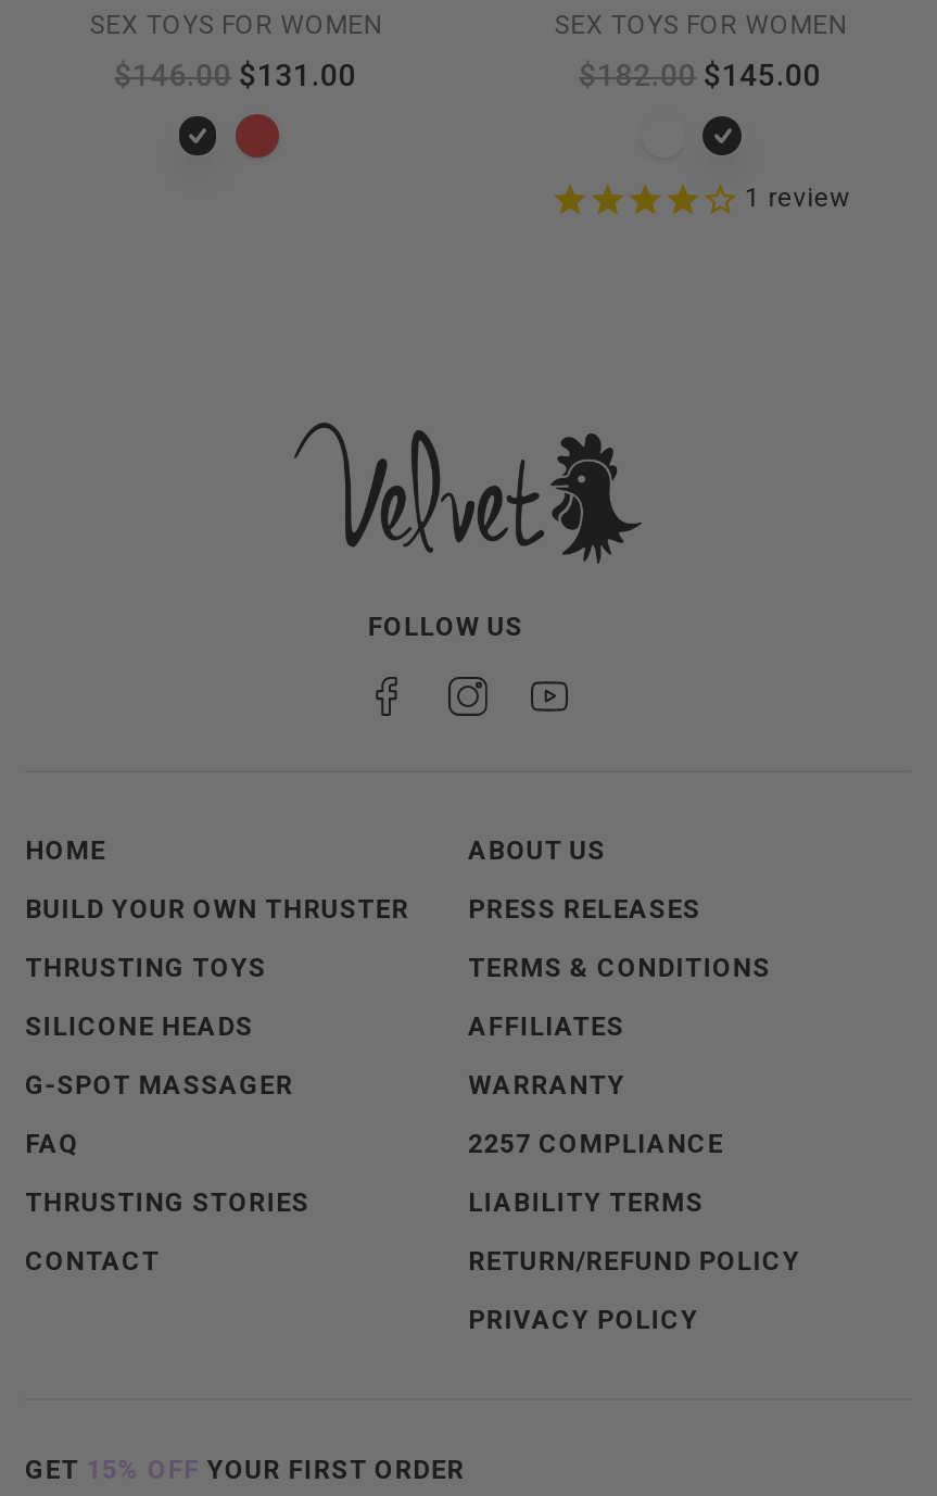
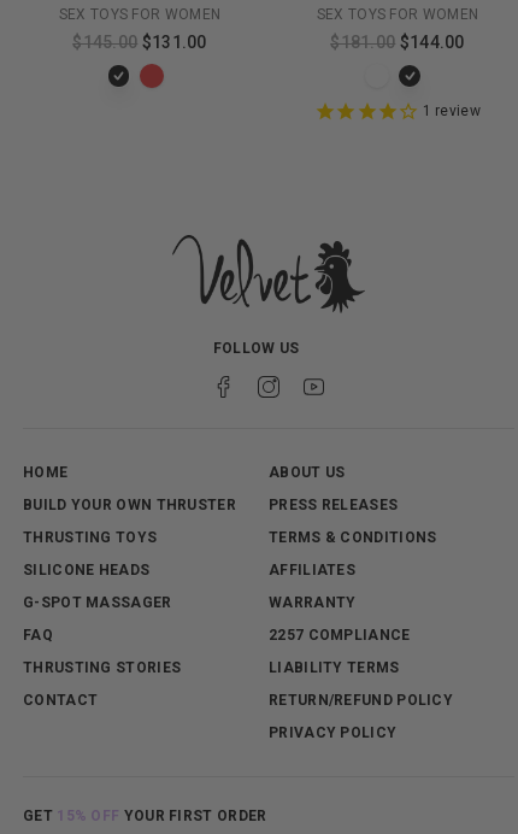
- $146.00 $131.00
+ $145.00 $131.00

- $182.00 $145.00
+ $181.00 $144.00
